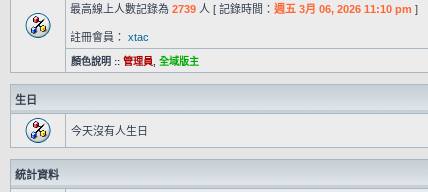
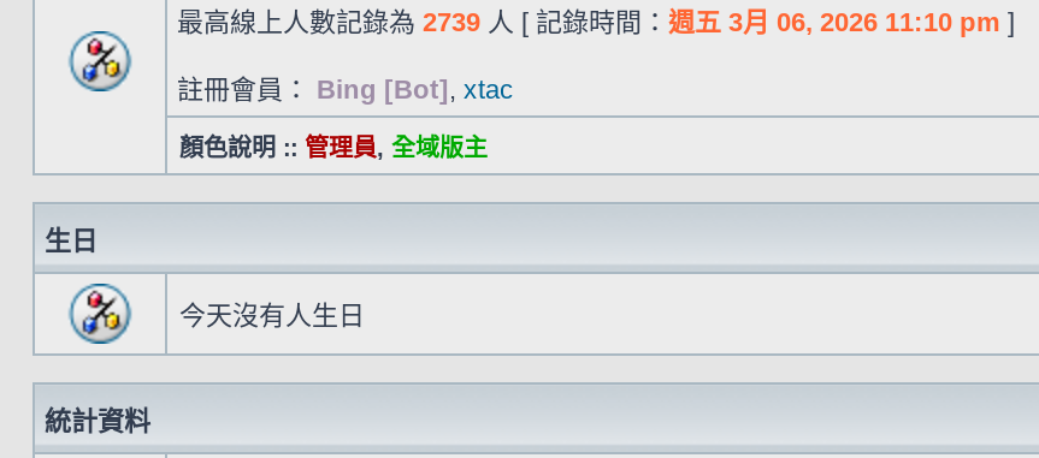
- 註冊會員：xtac
+ 註冊會員：Bing [Bot], xtac
